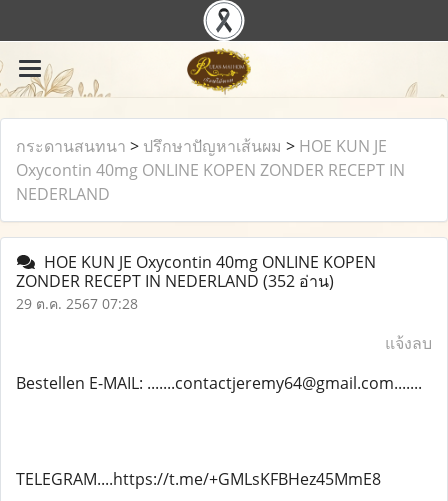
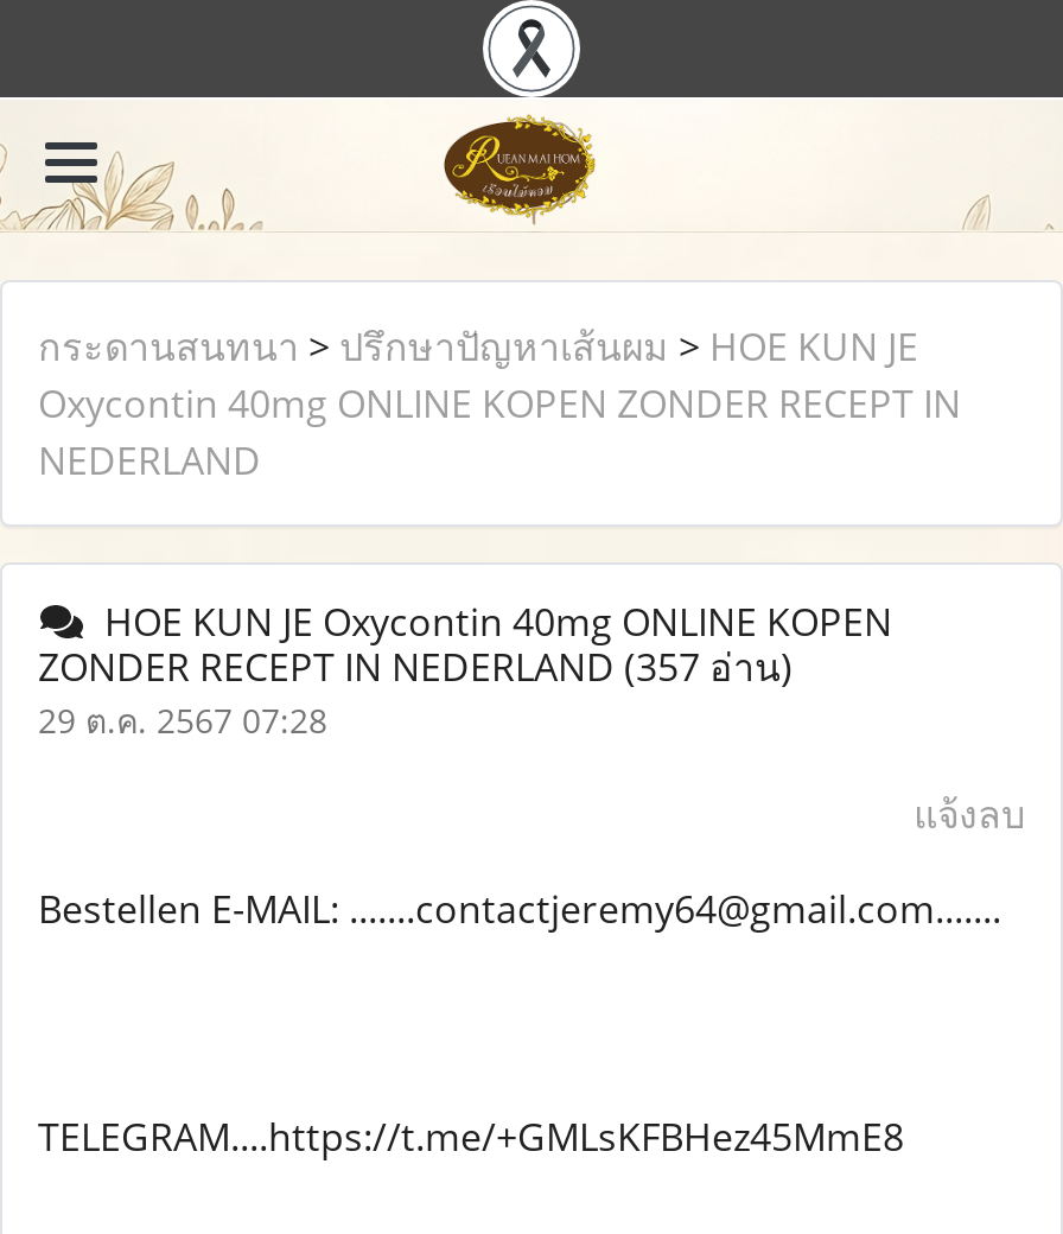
- ZONDER RECEPT IN NEDERLAND (352 อ่าน)
+ ZONDER RECEPT IN NEDERLAND (357 อ่าน)
